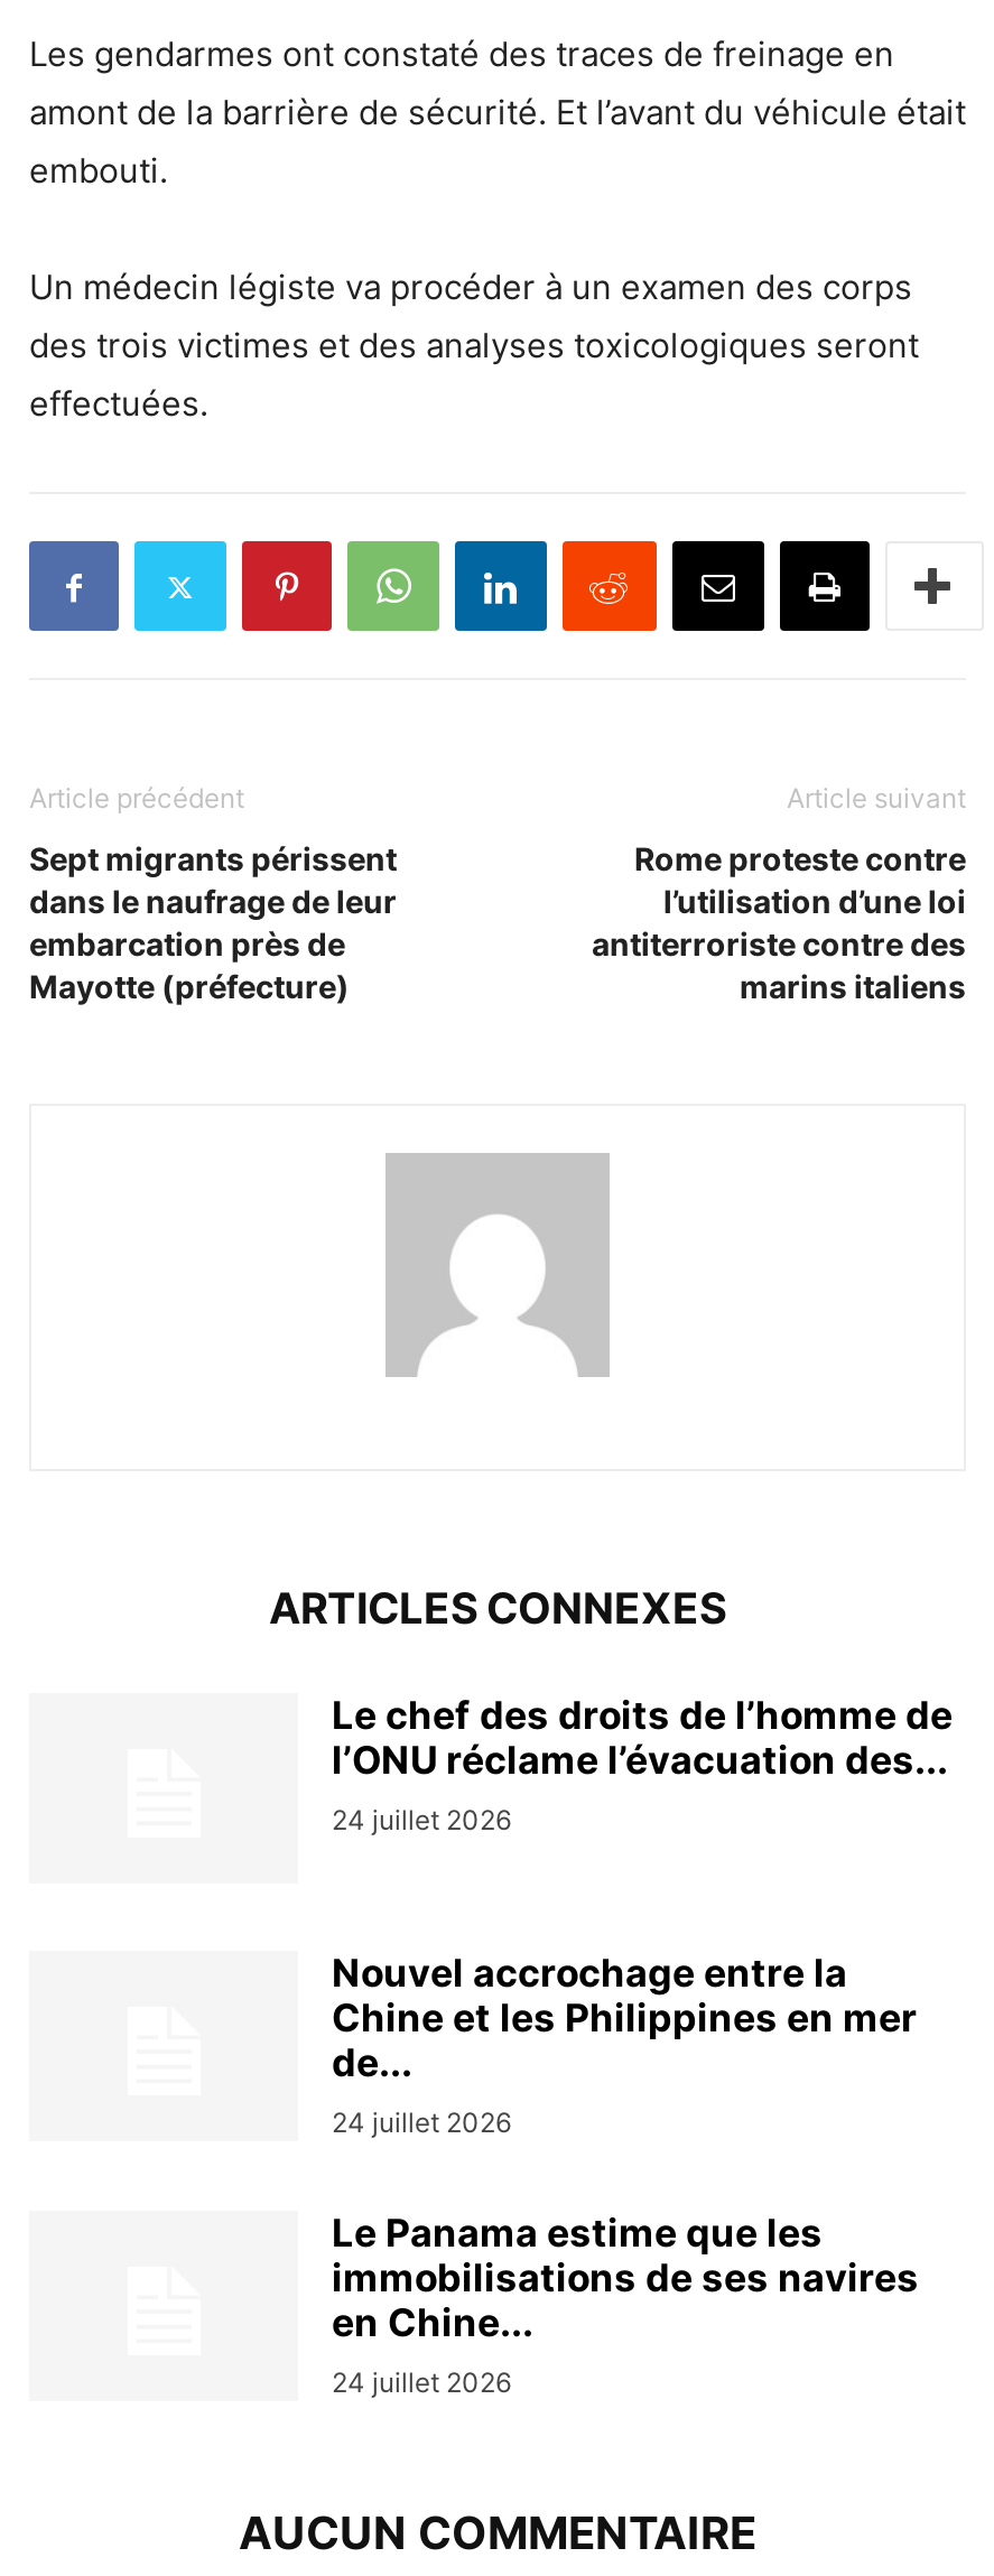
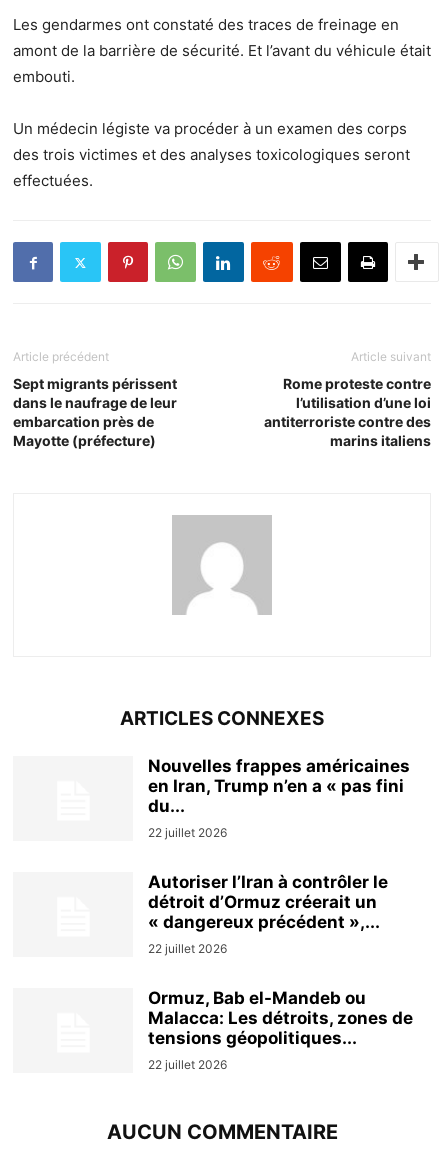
- Le chef des droits de l’homme de
- l’ONU réclame l’évacuation des...
- 24 juillet 2026
+ Nouvelles frappes américaines
+ en Iran, Trump n’en a « pas fini
+ du...
+ 22 juillet 2026

- Nouvel accrochage entre la
- Chine et les Philippines en mer
- de...
- 24 juillet 2026
+ Autoriser l’Iran à contrôler le
+ détroit d’Ormuz créerait un
+ « dangereux précédent »,...
+ 22 juillet 2026

- Le Panama estime que les
- immobilisations de ses navires
- en Chine...
- 24 juillet 2026
+ Ormuz, Bab el-Mandeb ou
+ Malacca: Les détroits, zones de
+ tensions géopolitiques...
+ 22 juillet 2026
